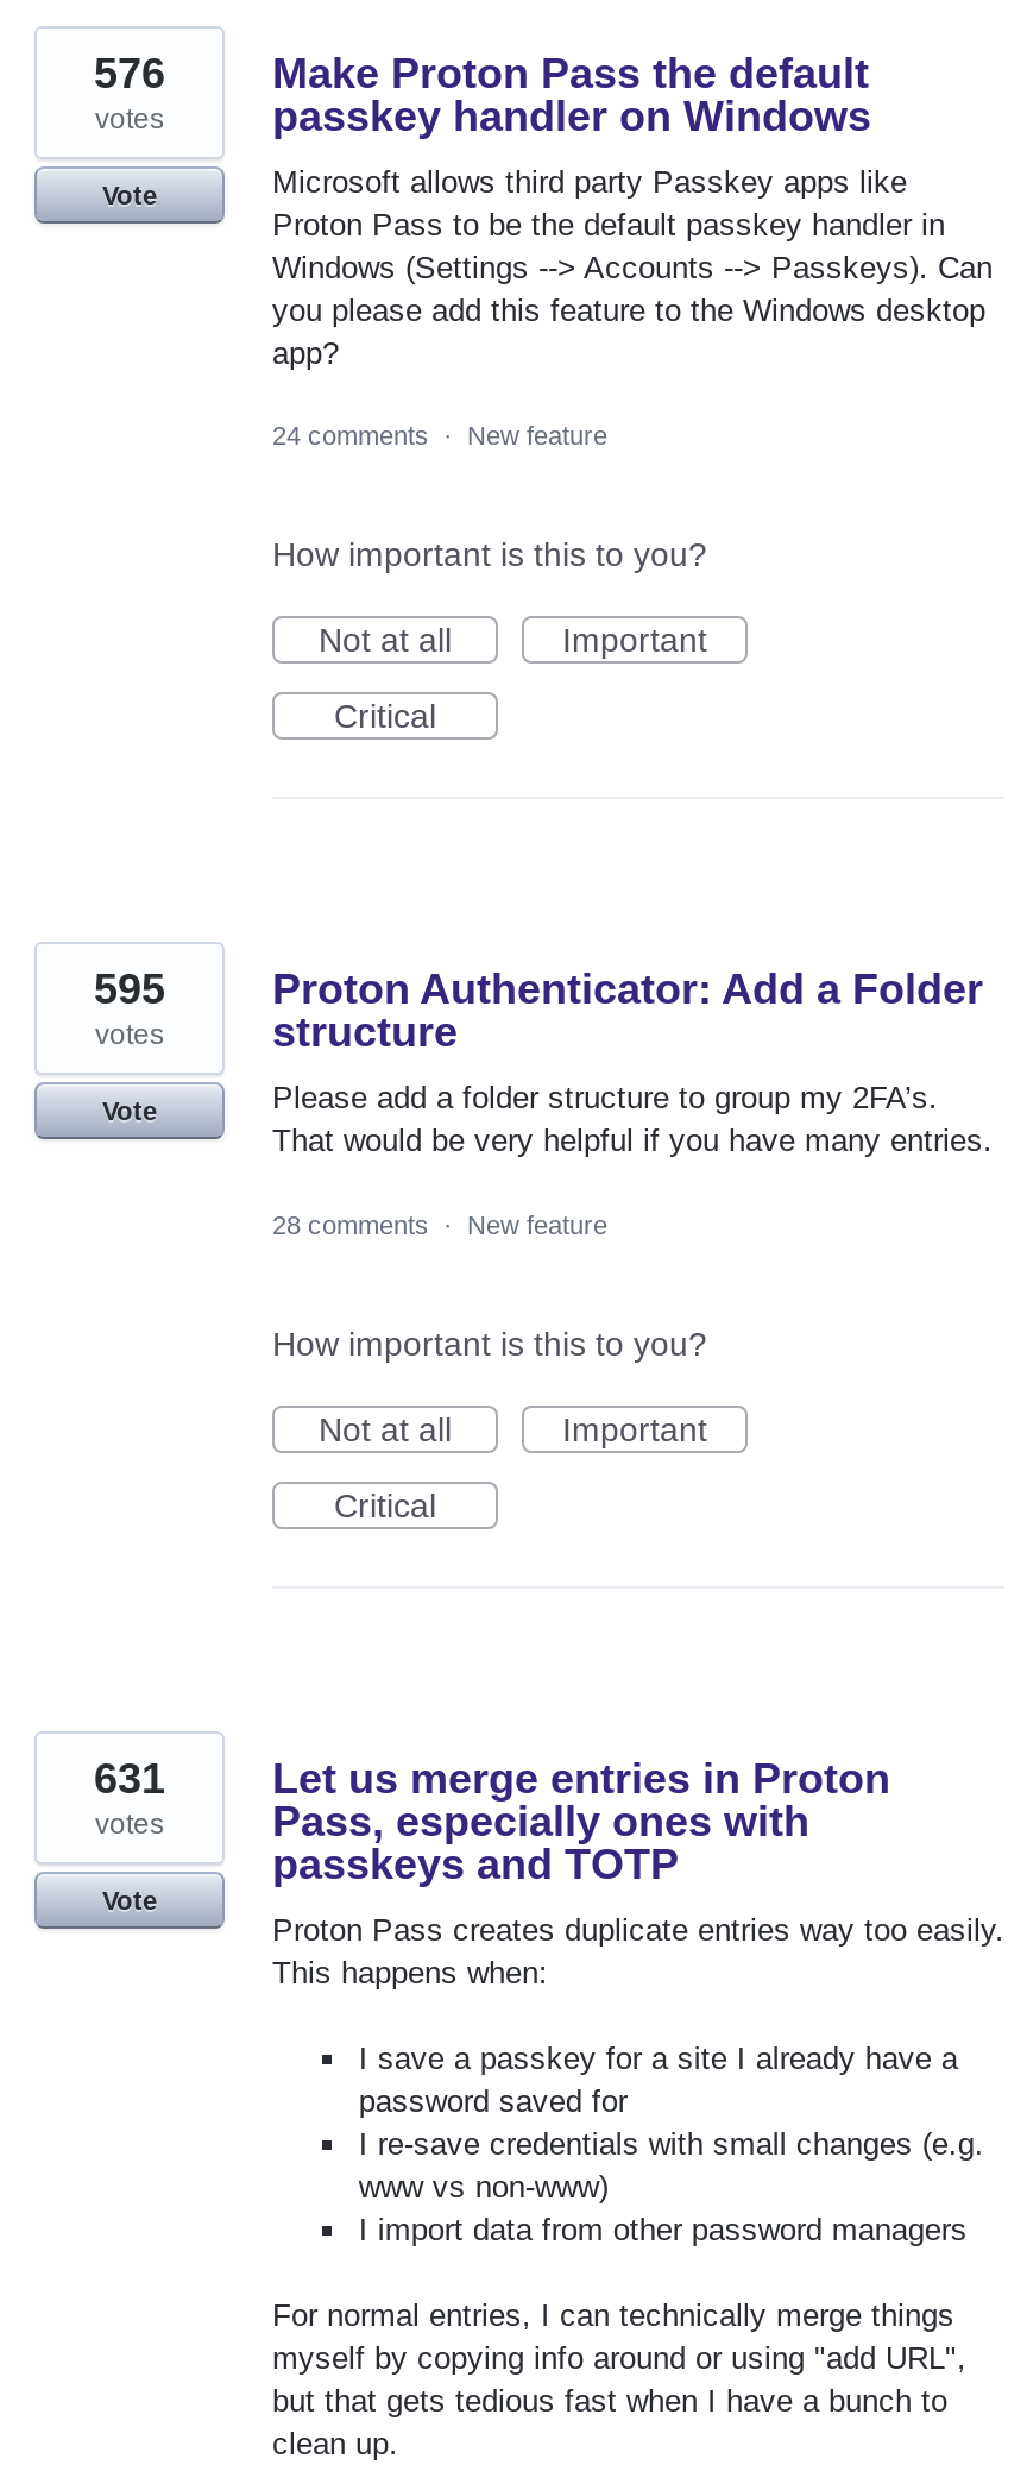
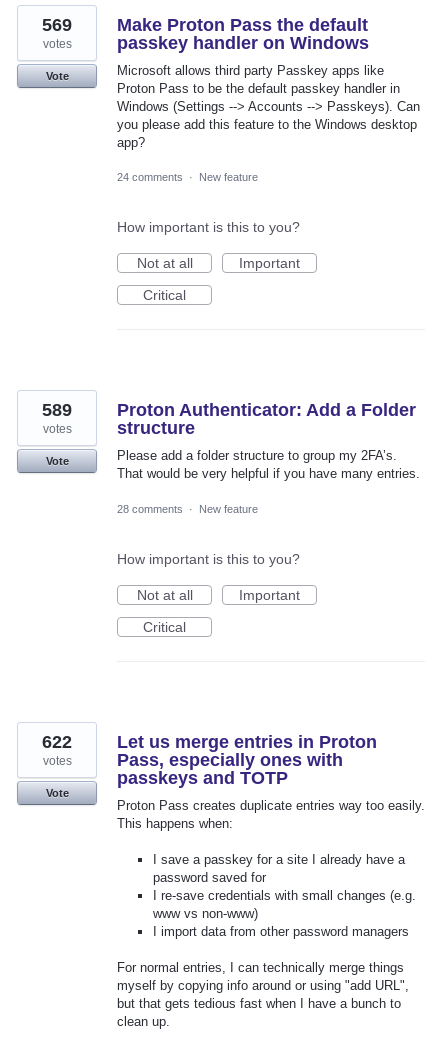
- 576
+ 569

- 595
+ 589

- 631
+ 622
